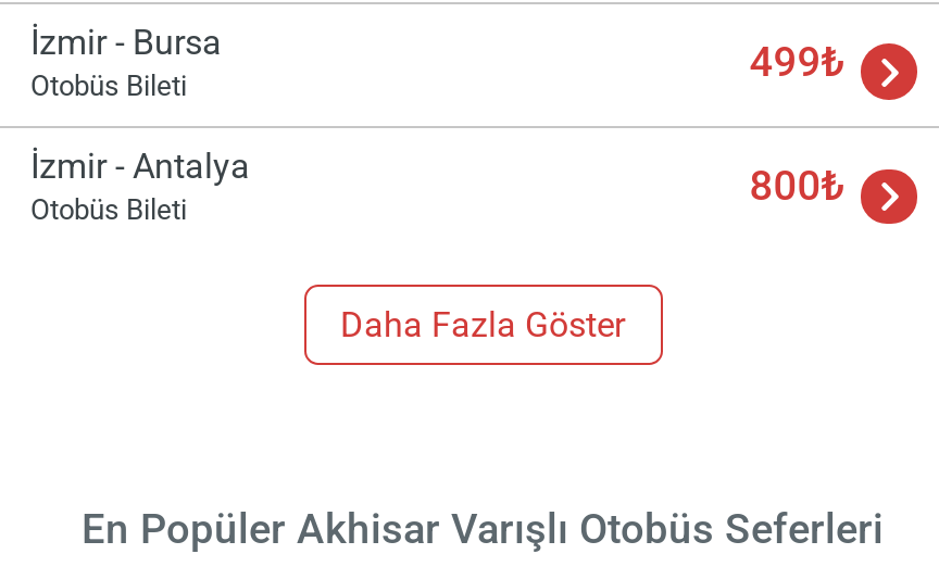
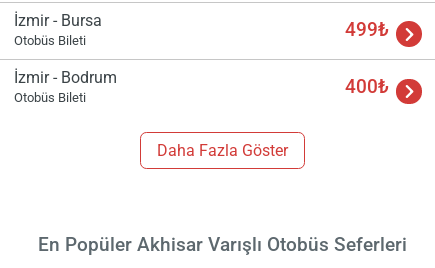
- İzmir - Antalya
+ İzmir - Bodrum

- 800₺
+ 400₺
